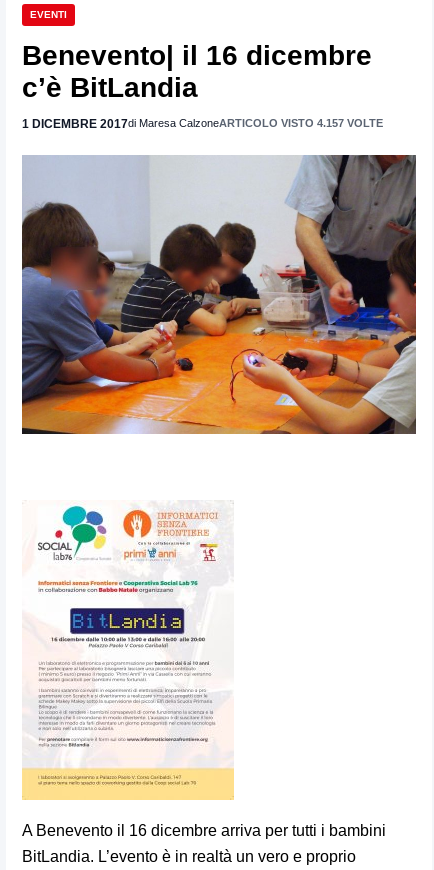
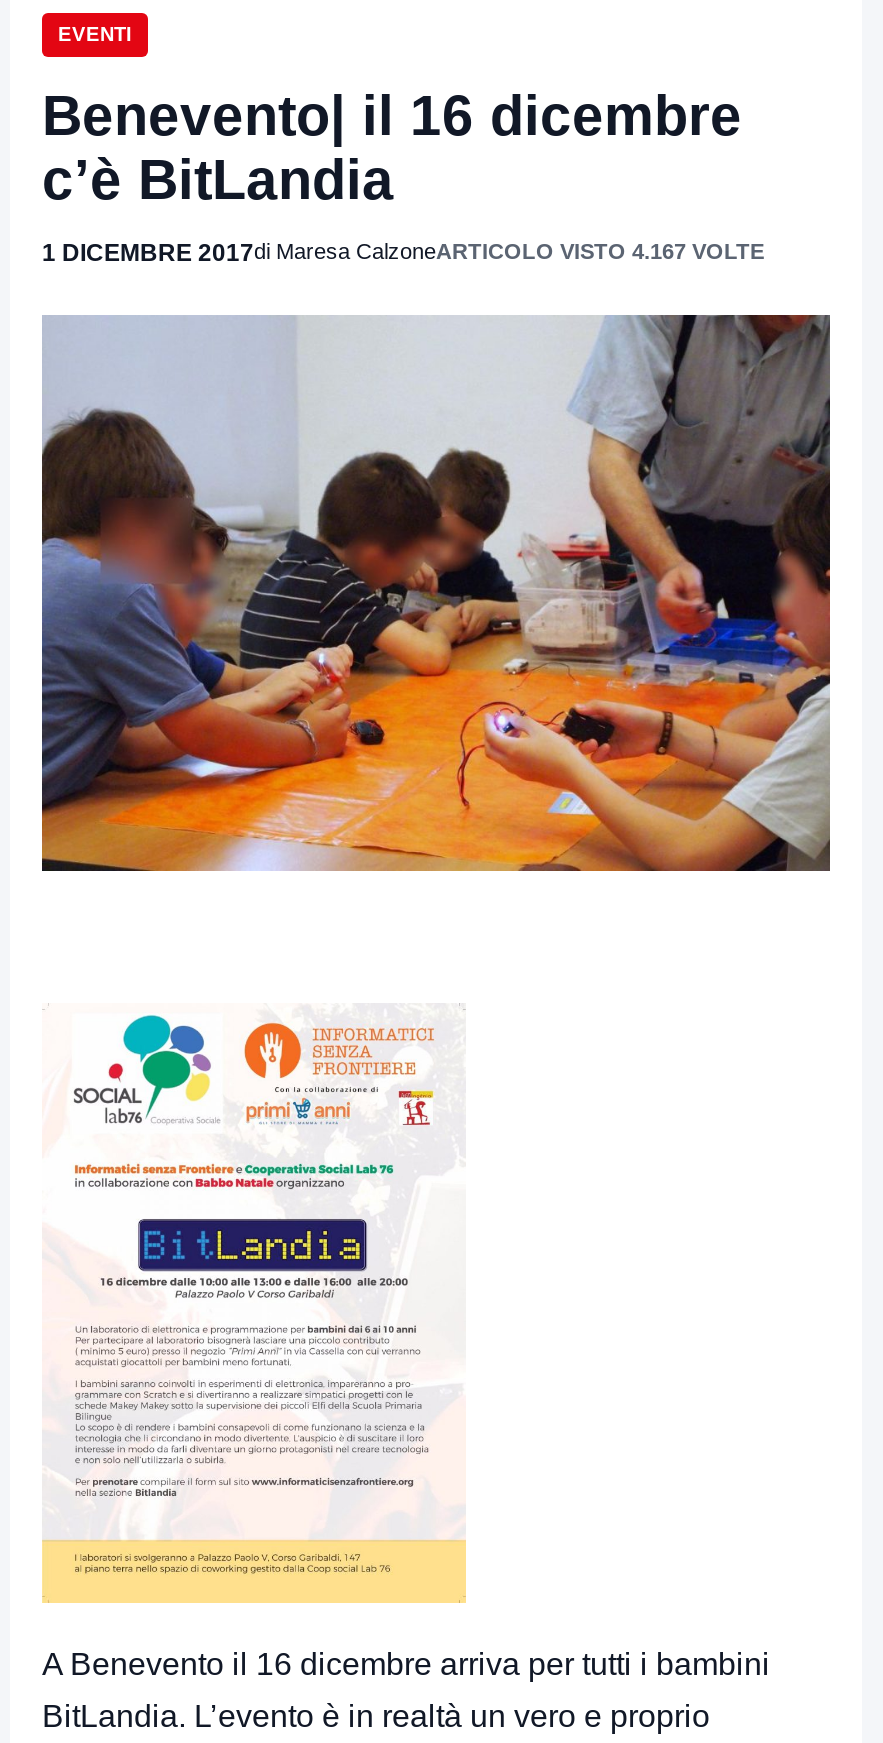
- 1 DICEMBRE 2017di Maresa CalzoneARTICOLO VISTO 4.157 VOLTE
+ 1 DICEMBRE 2017di Maresa CalzoneARTICOLO VISTO 4.167 VOLTE
